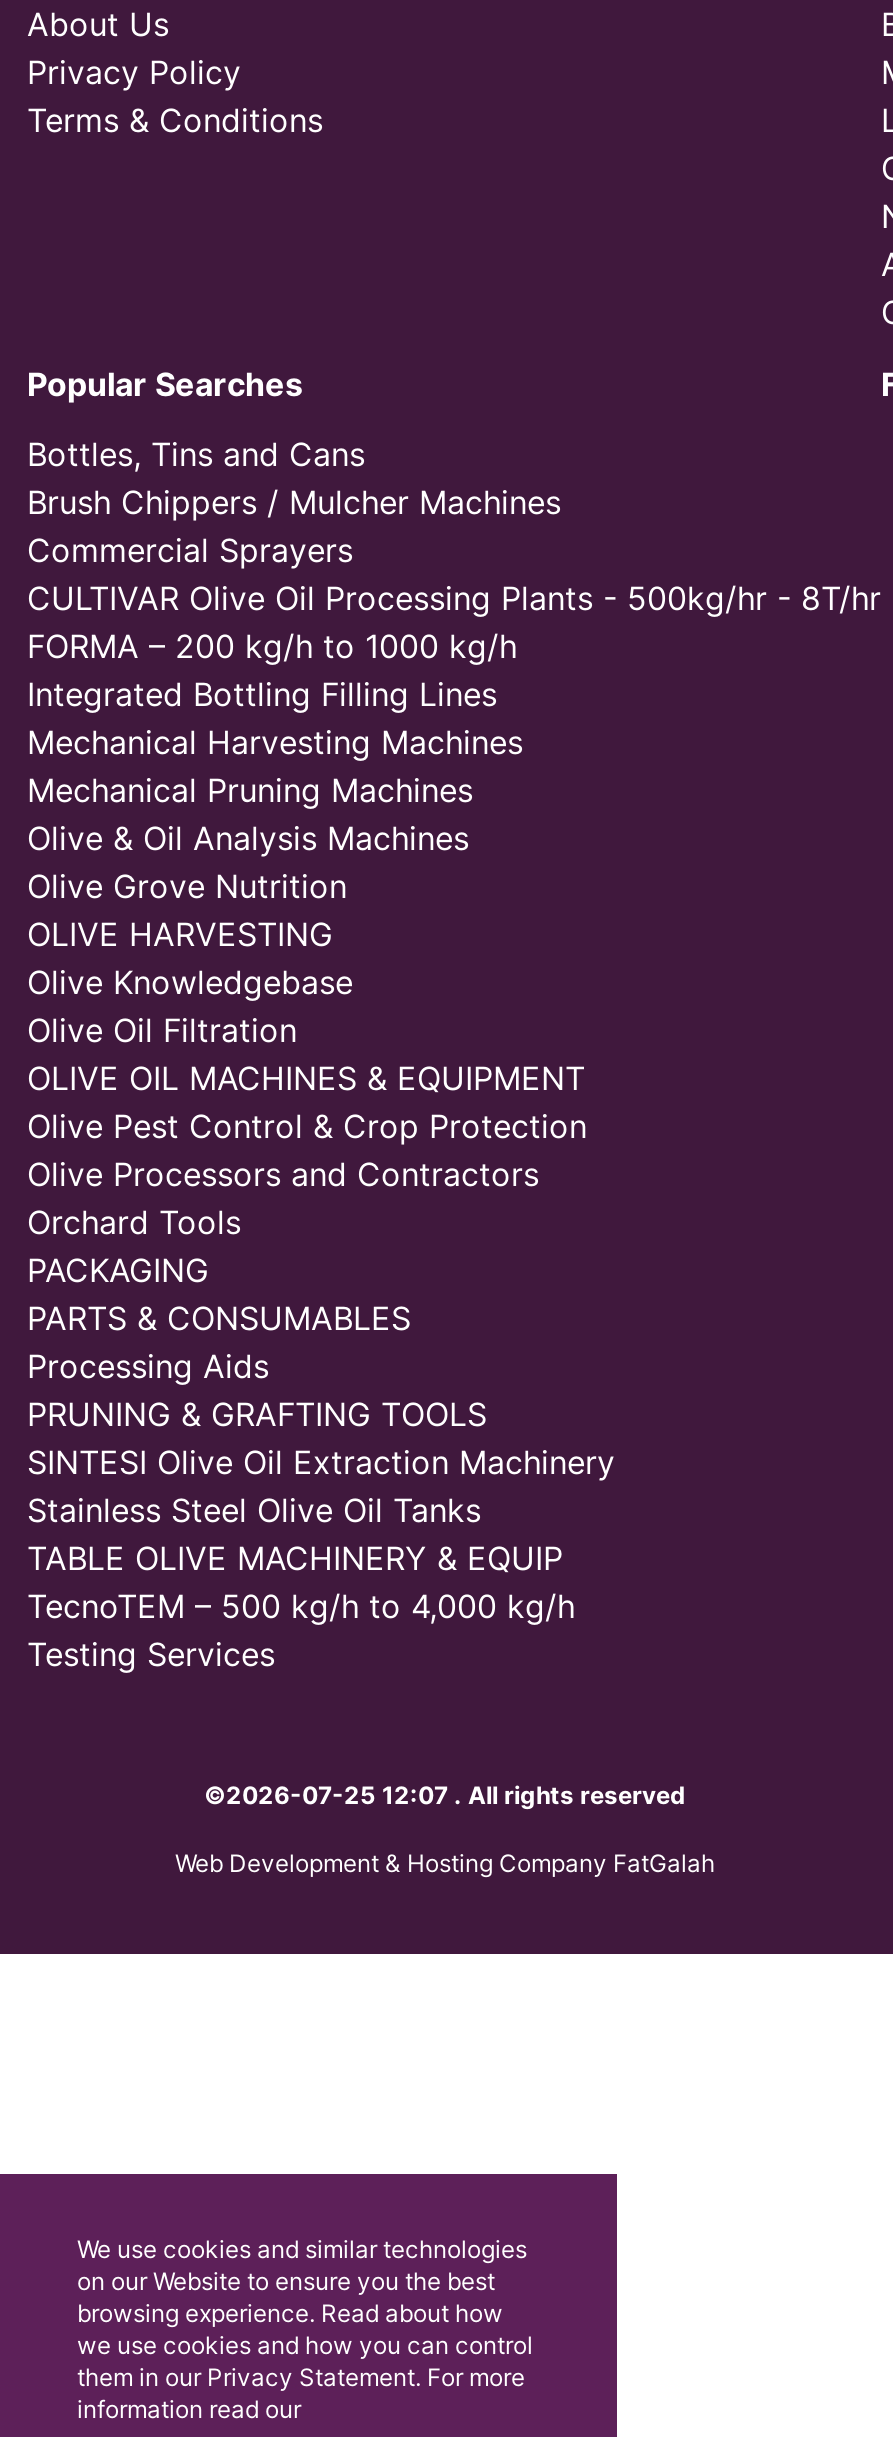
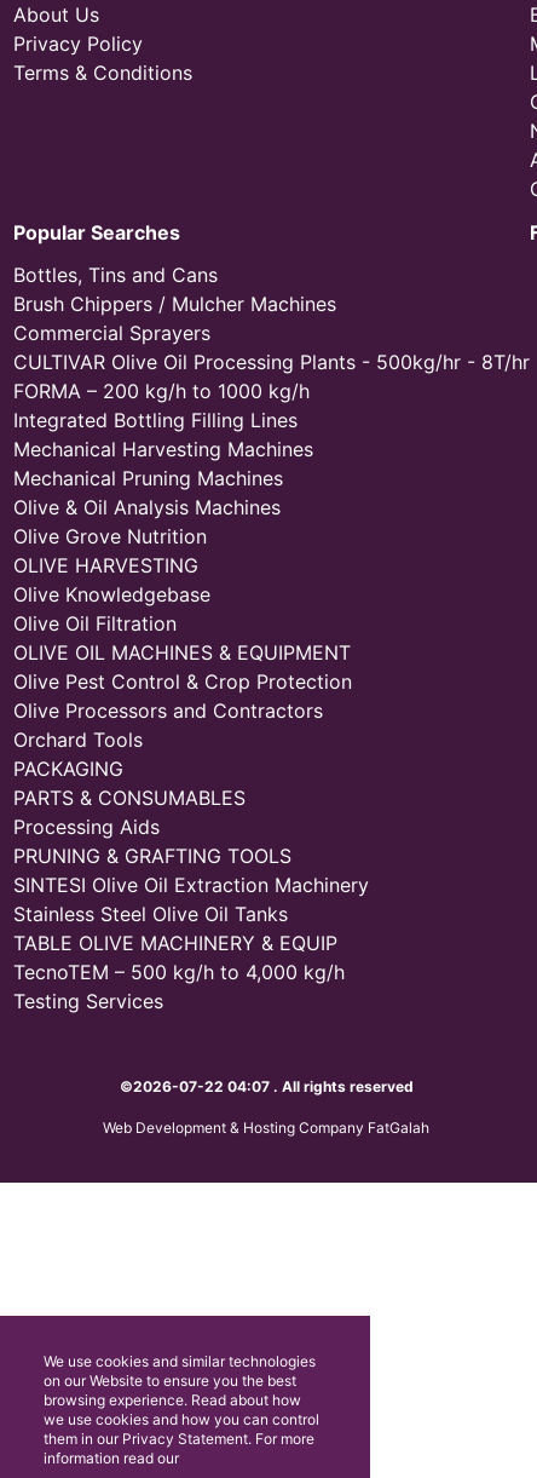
- ©2026-07-25 12:07 . All rights reserved
+ ©2026-07-22 04:07 . All rights reserved
